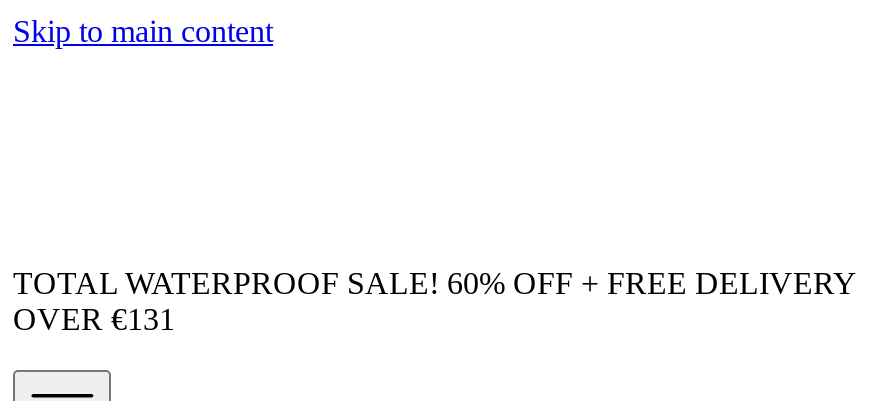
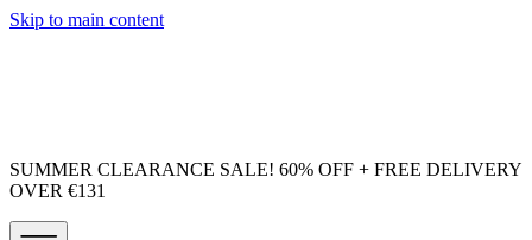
- TOTAL WATERPROOF SALE! 60% OFF + FREE DELIVERY
+ SUMMER CLEARANCE SALE! 60% OFF + FREE DELIVERY
